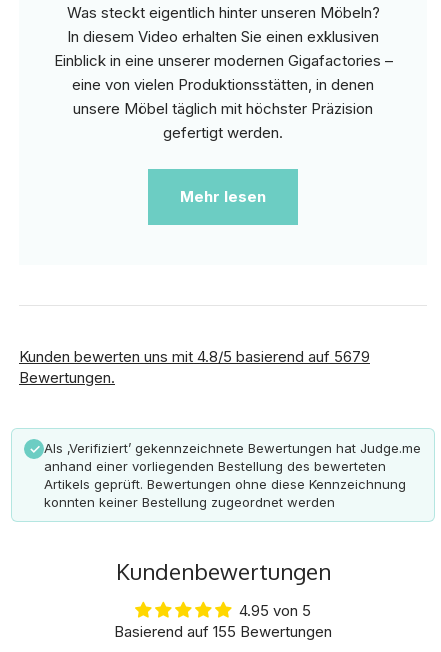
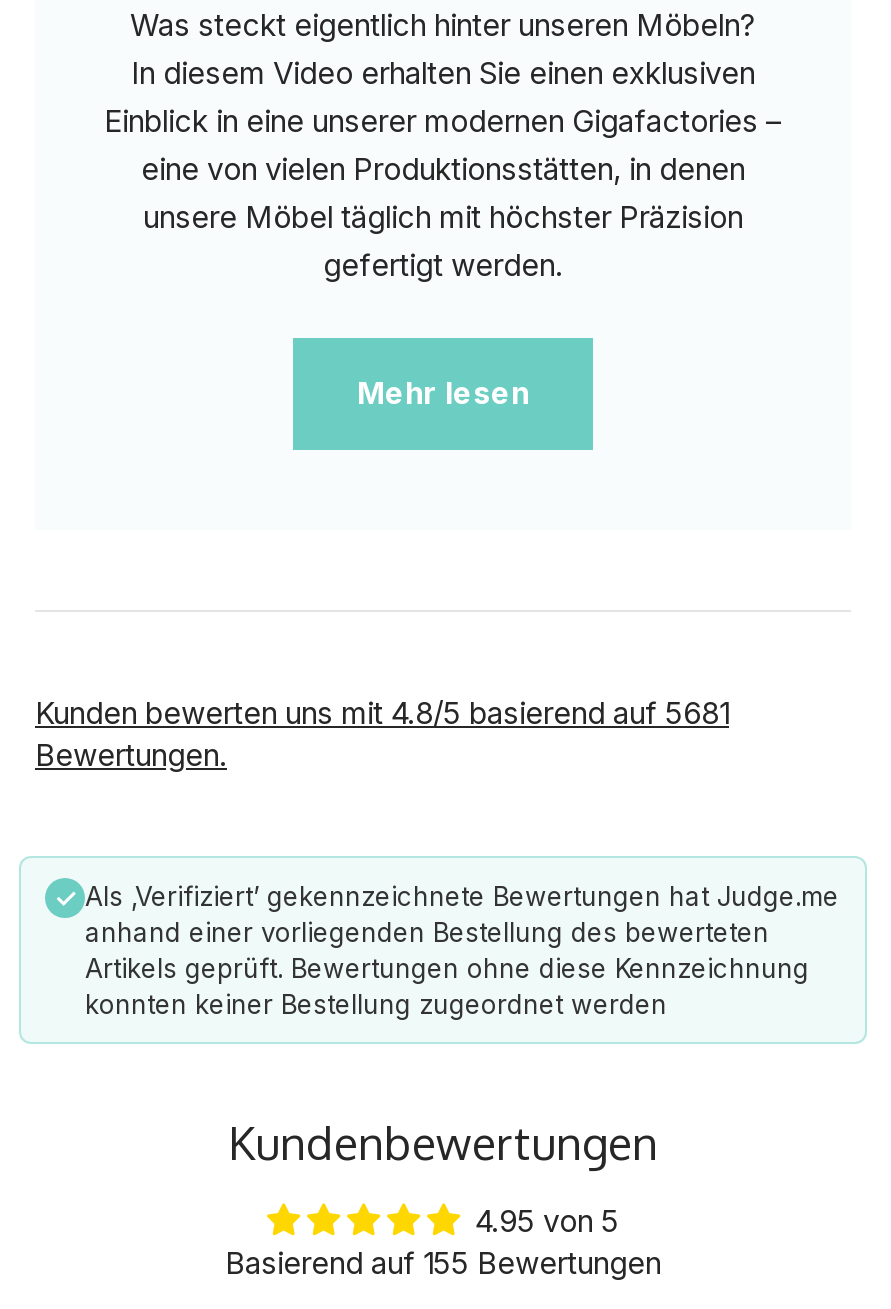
- Kunden bewerten uns mit 4.8/5 basierend auf 5679
+ Kunden bewerten uns mit 4.8/5 basierend auf 5681
